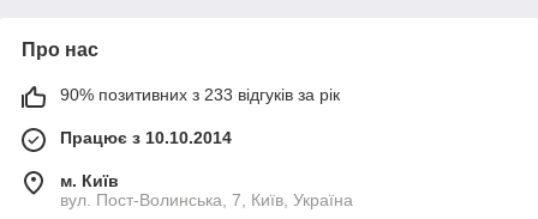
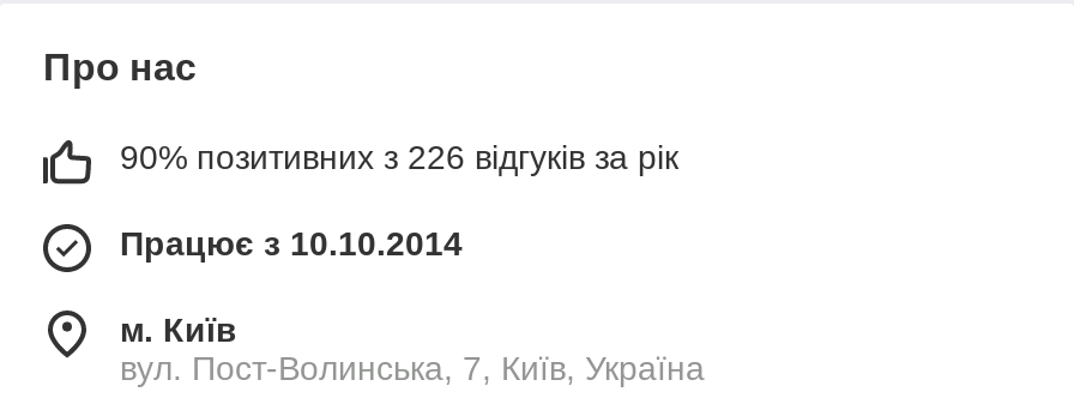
- 90% позитивних з 233 відгуків за рік
+ 90% позитивних з 226 відгуків за рік
